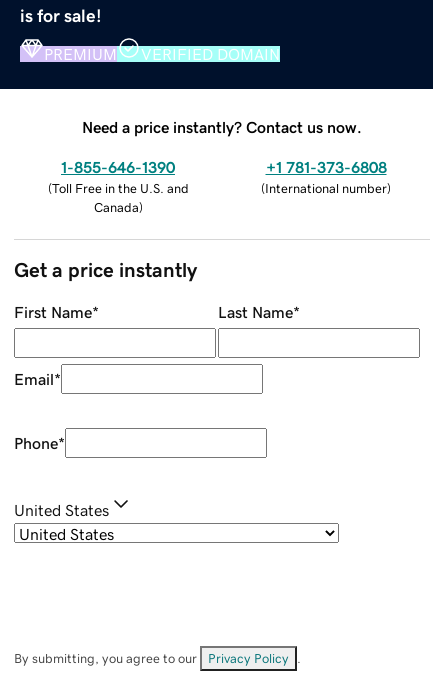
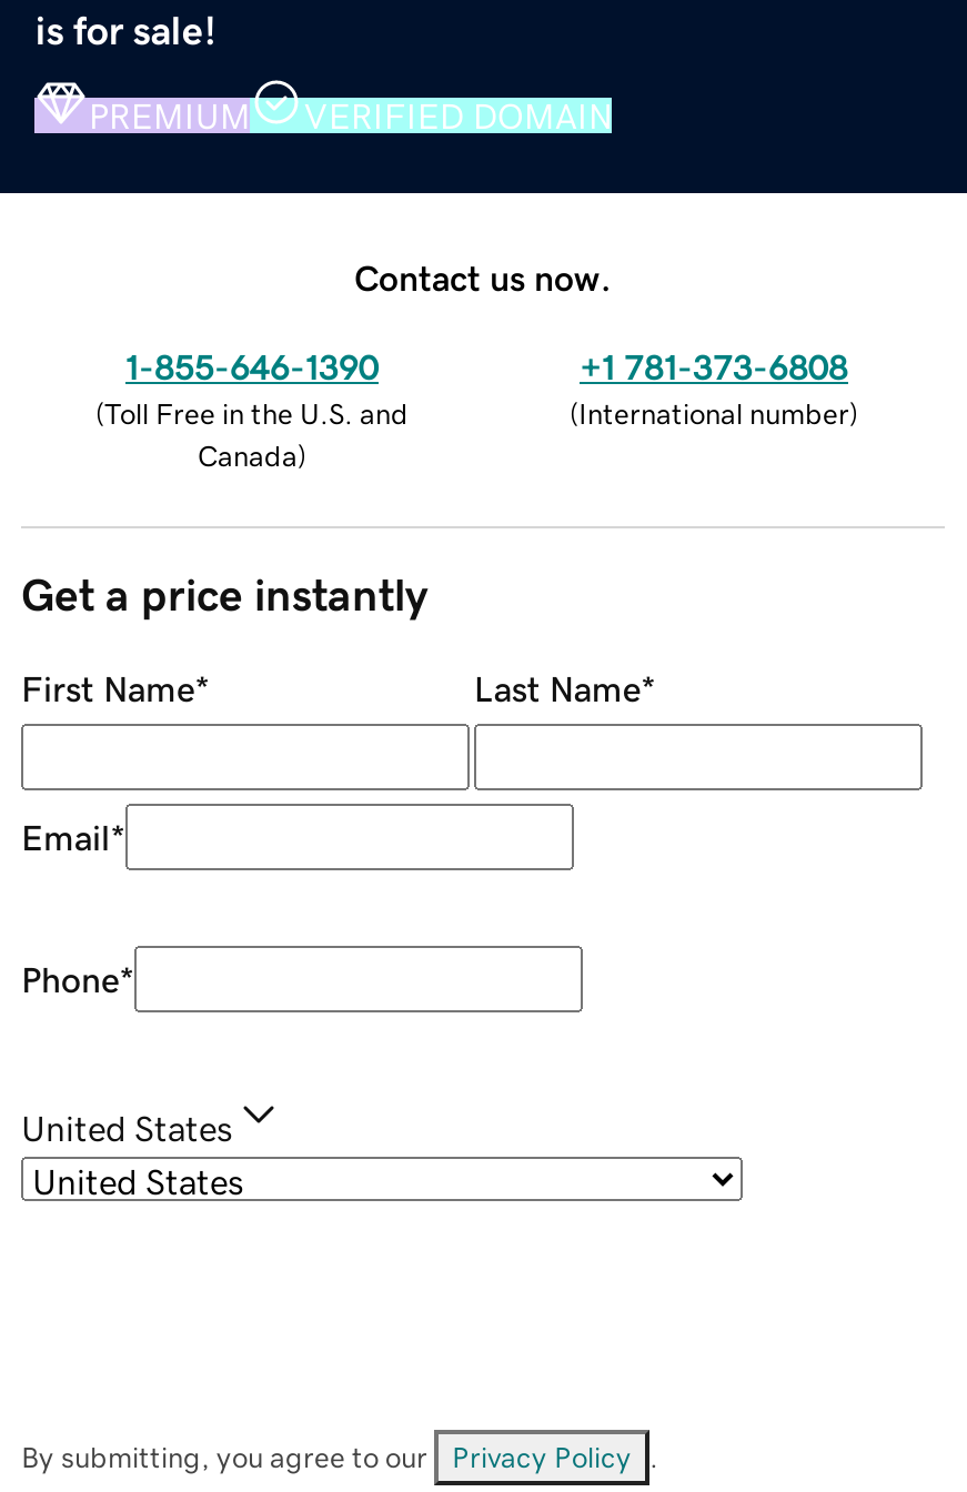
- Need a price instantly? Contact us now.
+ Contact us now.
